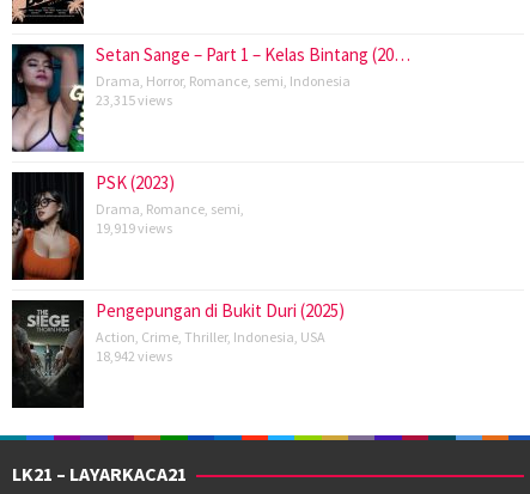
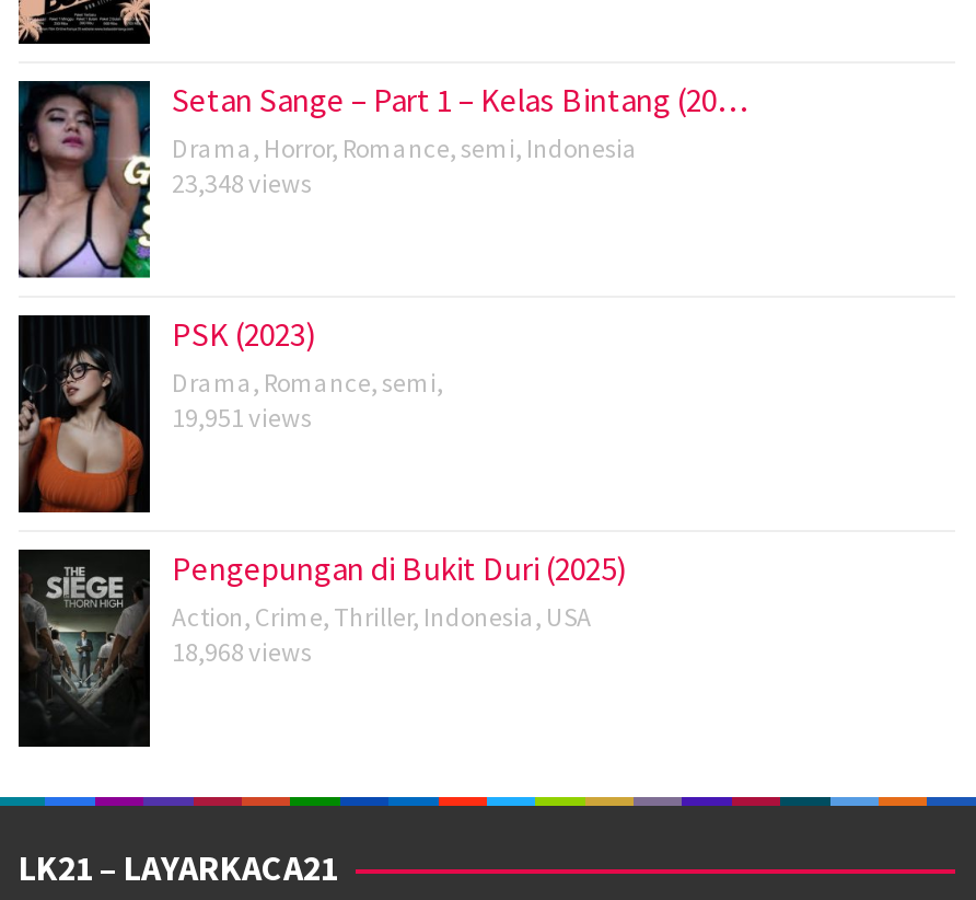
- 23,315 views
+ 23,348 views

- 19,919 views
+ 19,951 views

- 18,942 views
+ 18,968 views
